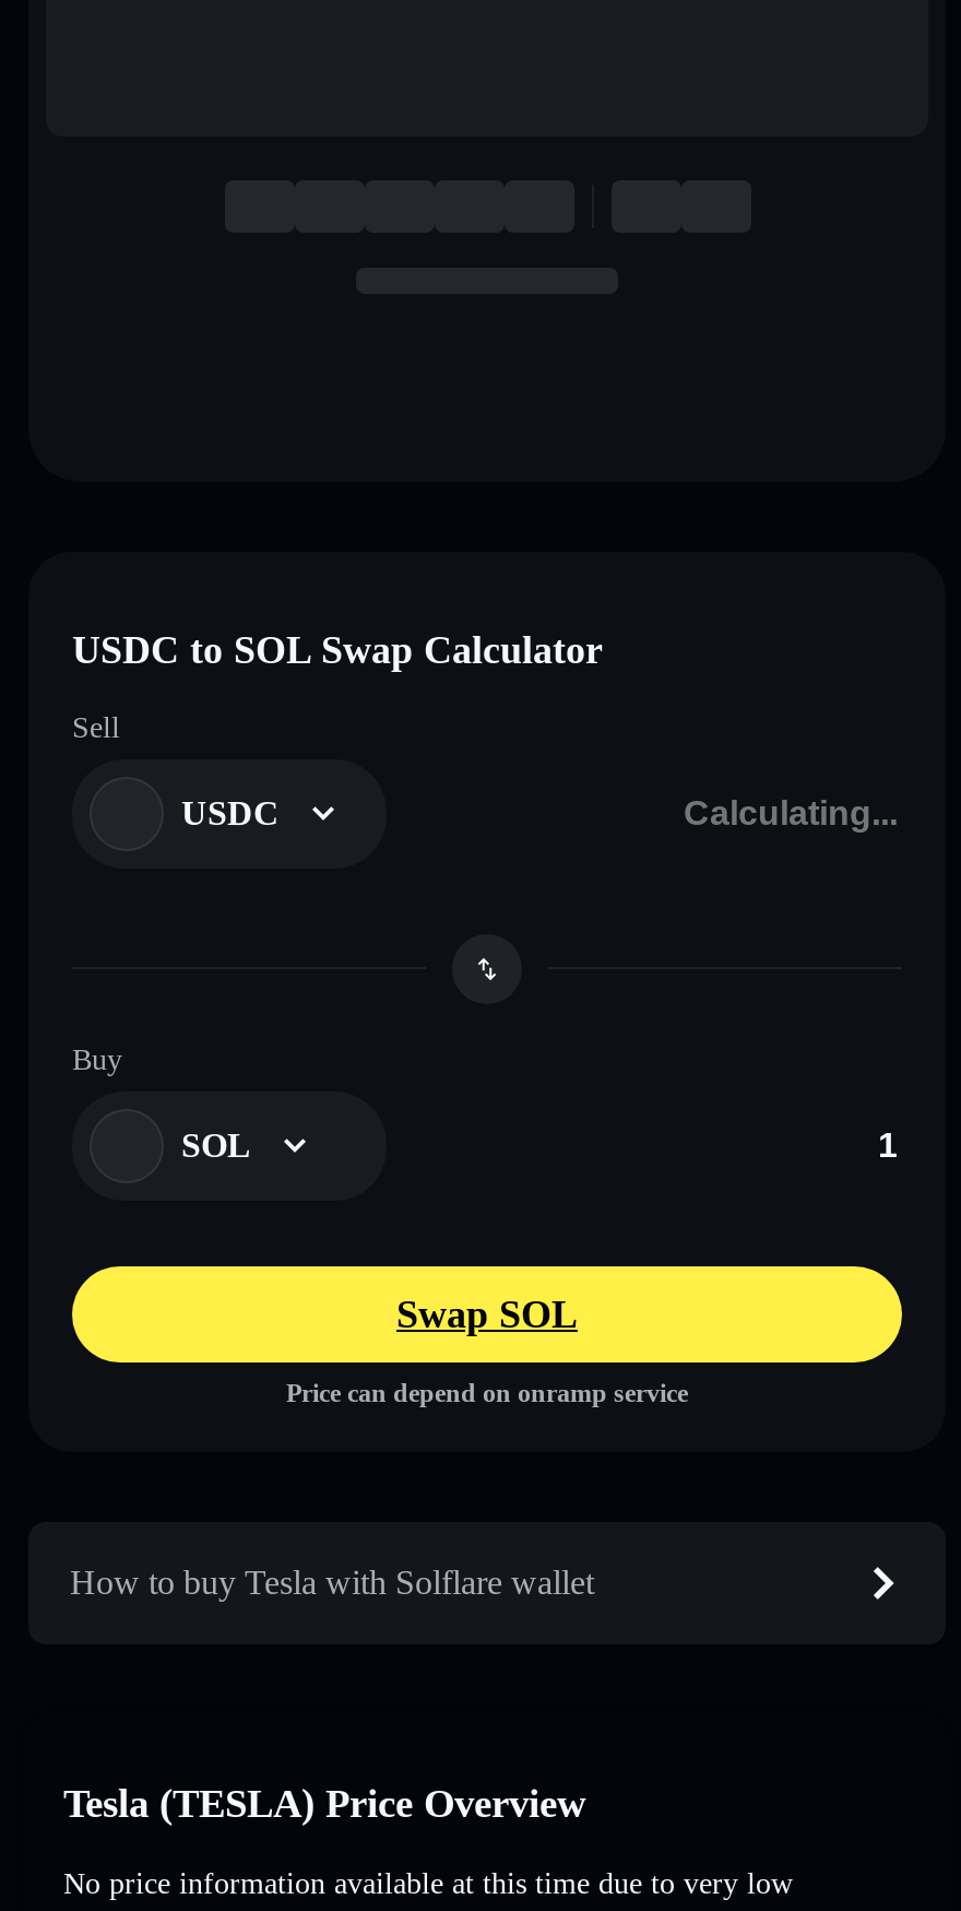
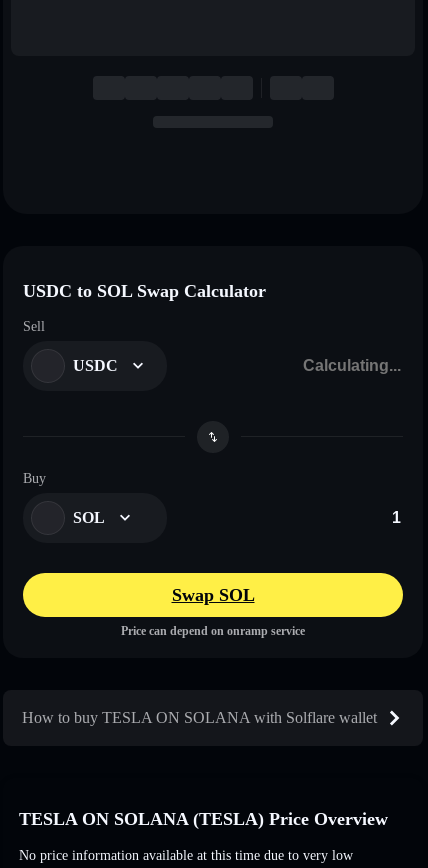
- How to buy Tesla with Solflare wallet
+ How to buy TESLA ON SOLANA with Solflare wallet

- Tesla (TESLA) Price Overview
+ TESLA ON SOLANA (TESLA) Price Overview
